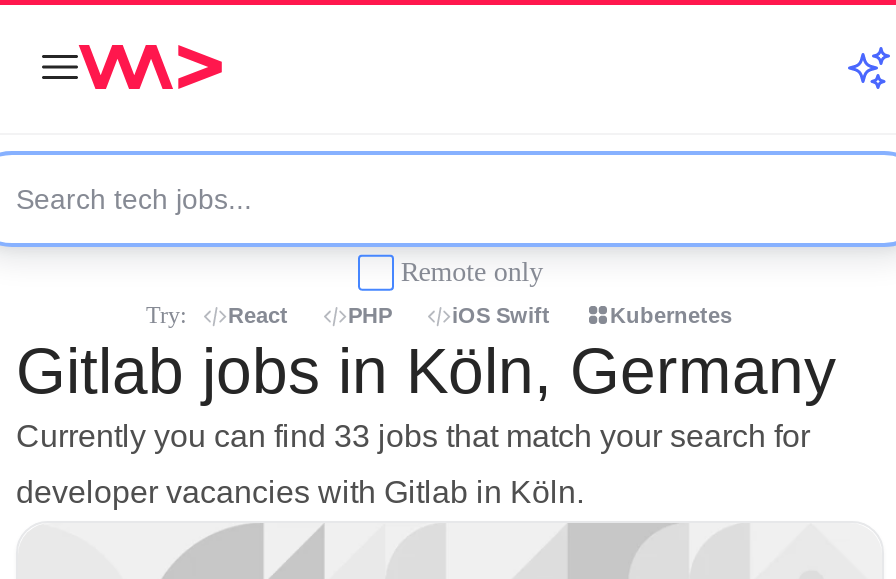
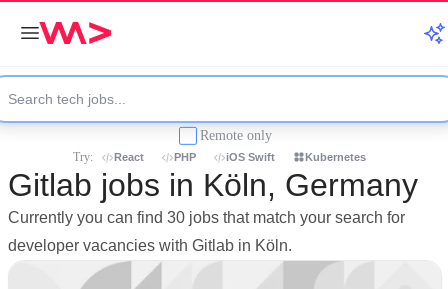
- Currently you can find 33 jobs that match your search for
+ Currently you can find 30 jobs that match your search for
